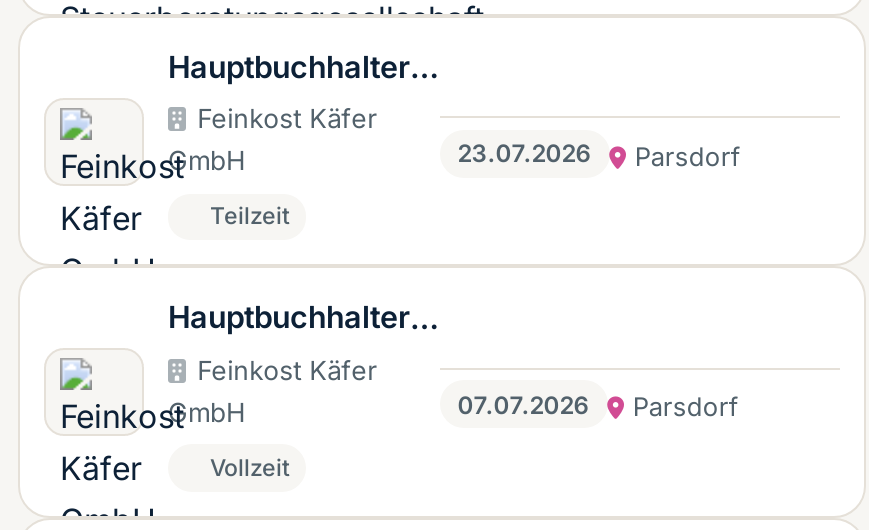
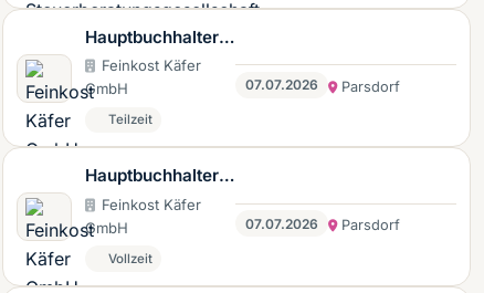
- 23.07.2026
+ 07.07.2026
